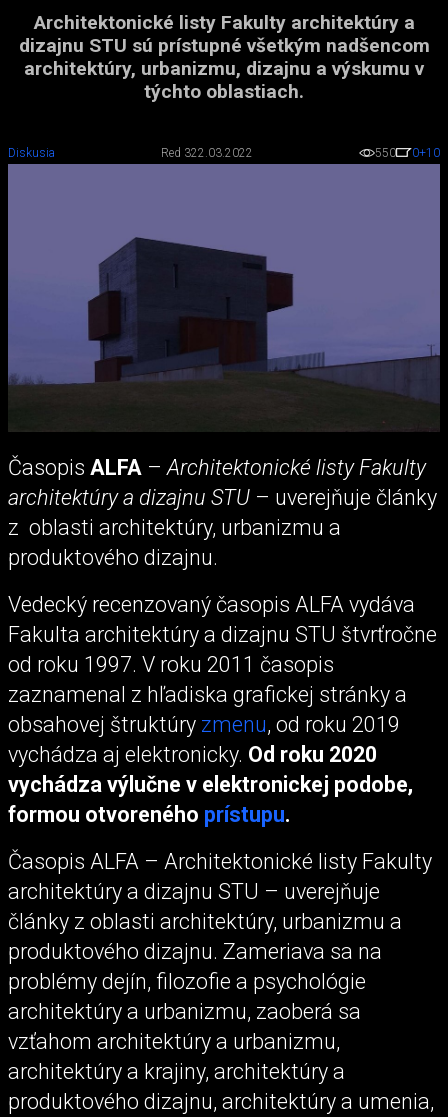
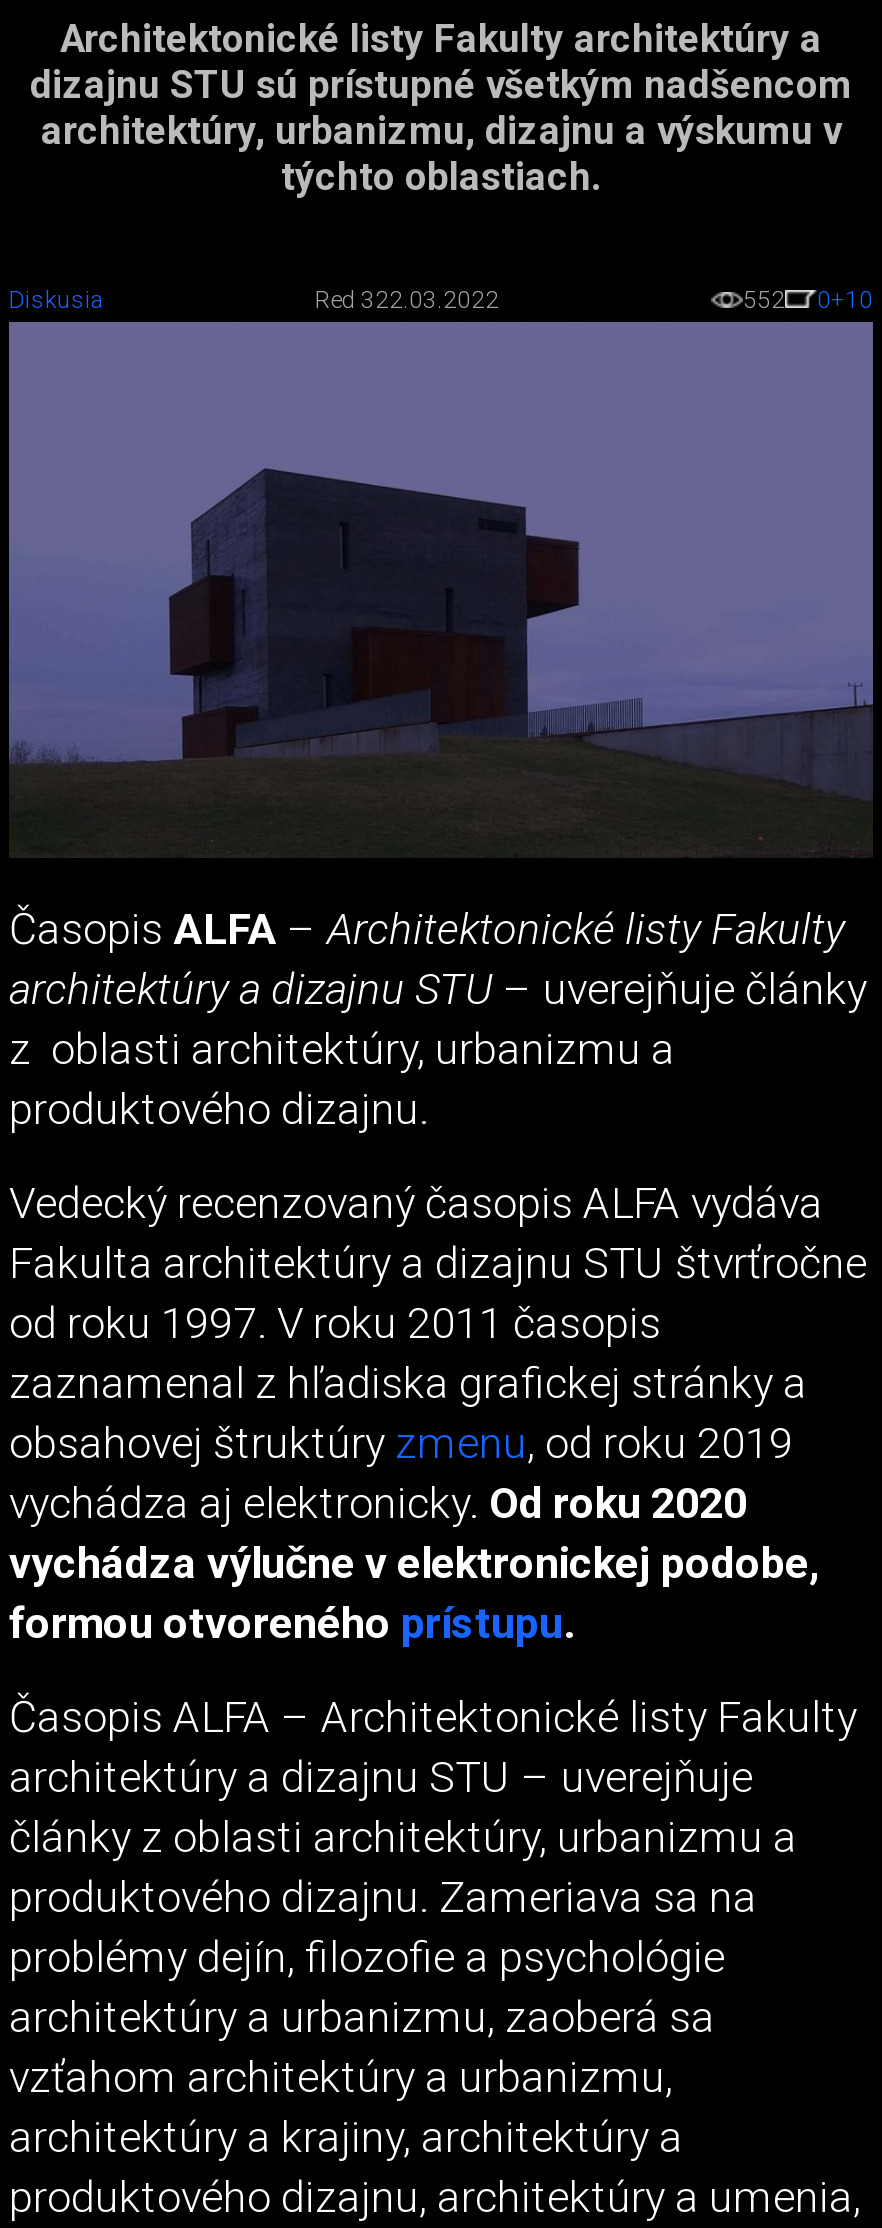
- 550 0+10
+ 552 0+10
